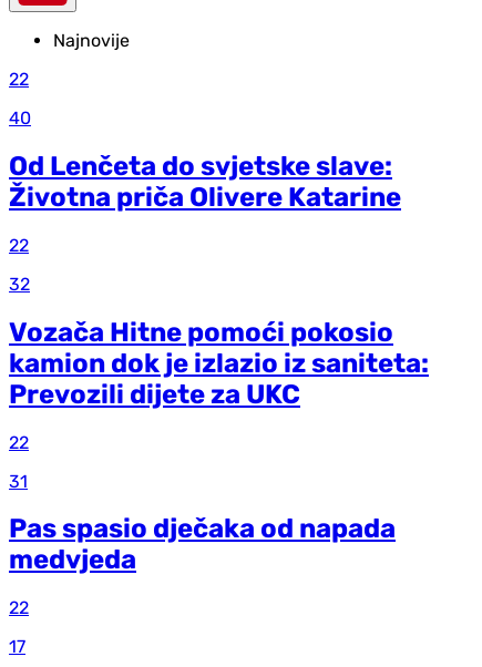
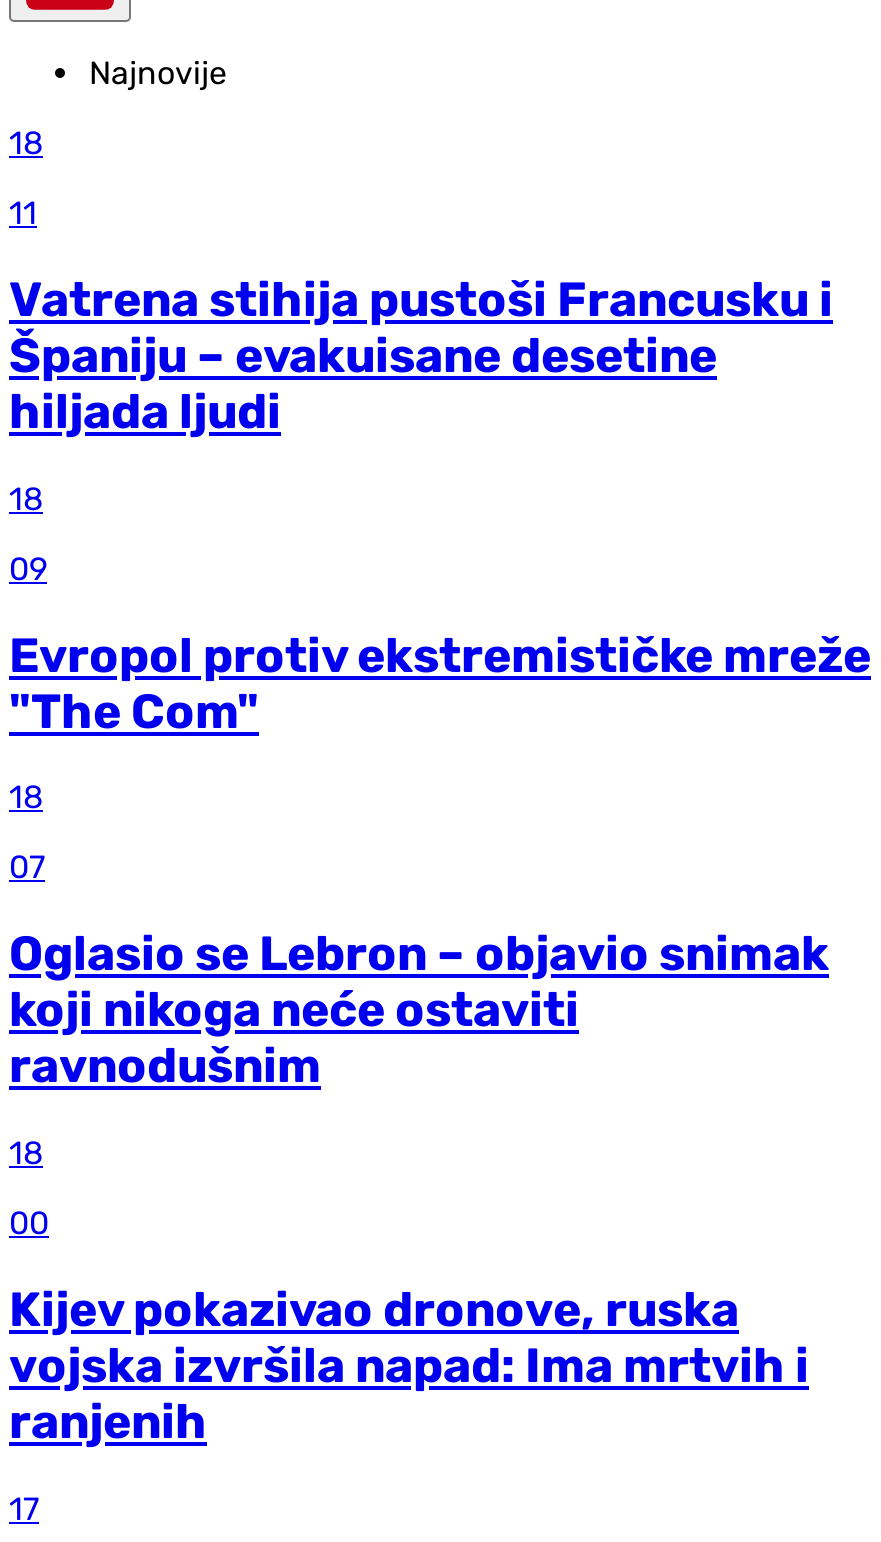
- 22
- 40
- Od Lenčeta do svjetske slave:
- Životna priča Olivere Katarine
- 22
- 32
- Vozača Hitne pomoći pokosio
- kamion dok je izlazio iz saniteta:
- Prevozili dijete za UKC
- 22
- 31
- Pas spasio dječaka od napada
- medvjeda
- 22
+ 18
+ 11
+ Vatrena stihija pustoši Francusku i
+ Španiju – evakuisane desetine
+ hiljada ljudi
+ 18
+ 09
+ Evropol protiv ekstremističke mreže
+ "The Com"
+ 18
+ 07
+ Oglasio se Lebron – objavio snimak
+ koji nikoga neće ostaviti
+ ravnodušnim
+ 18
+ 00
+ Kijev pokazivao dronove, ruska
+ vojska izvršila napad: Ima mrtvih i
+ ranjenih
